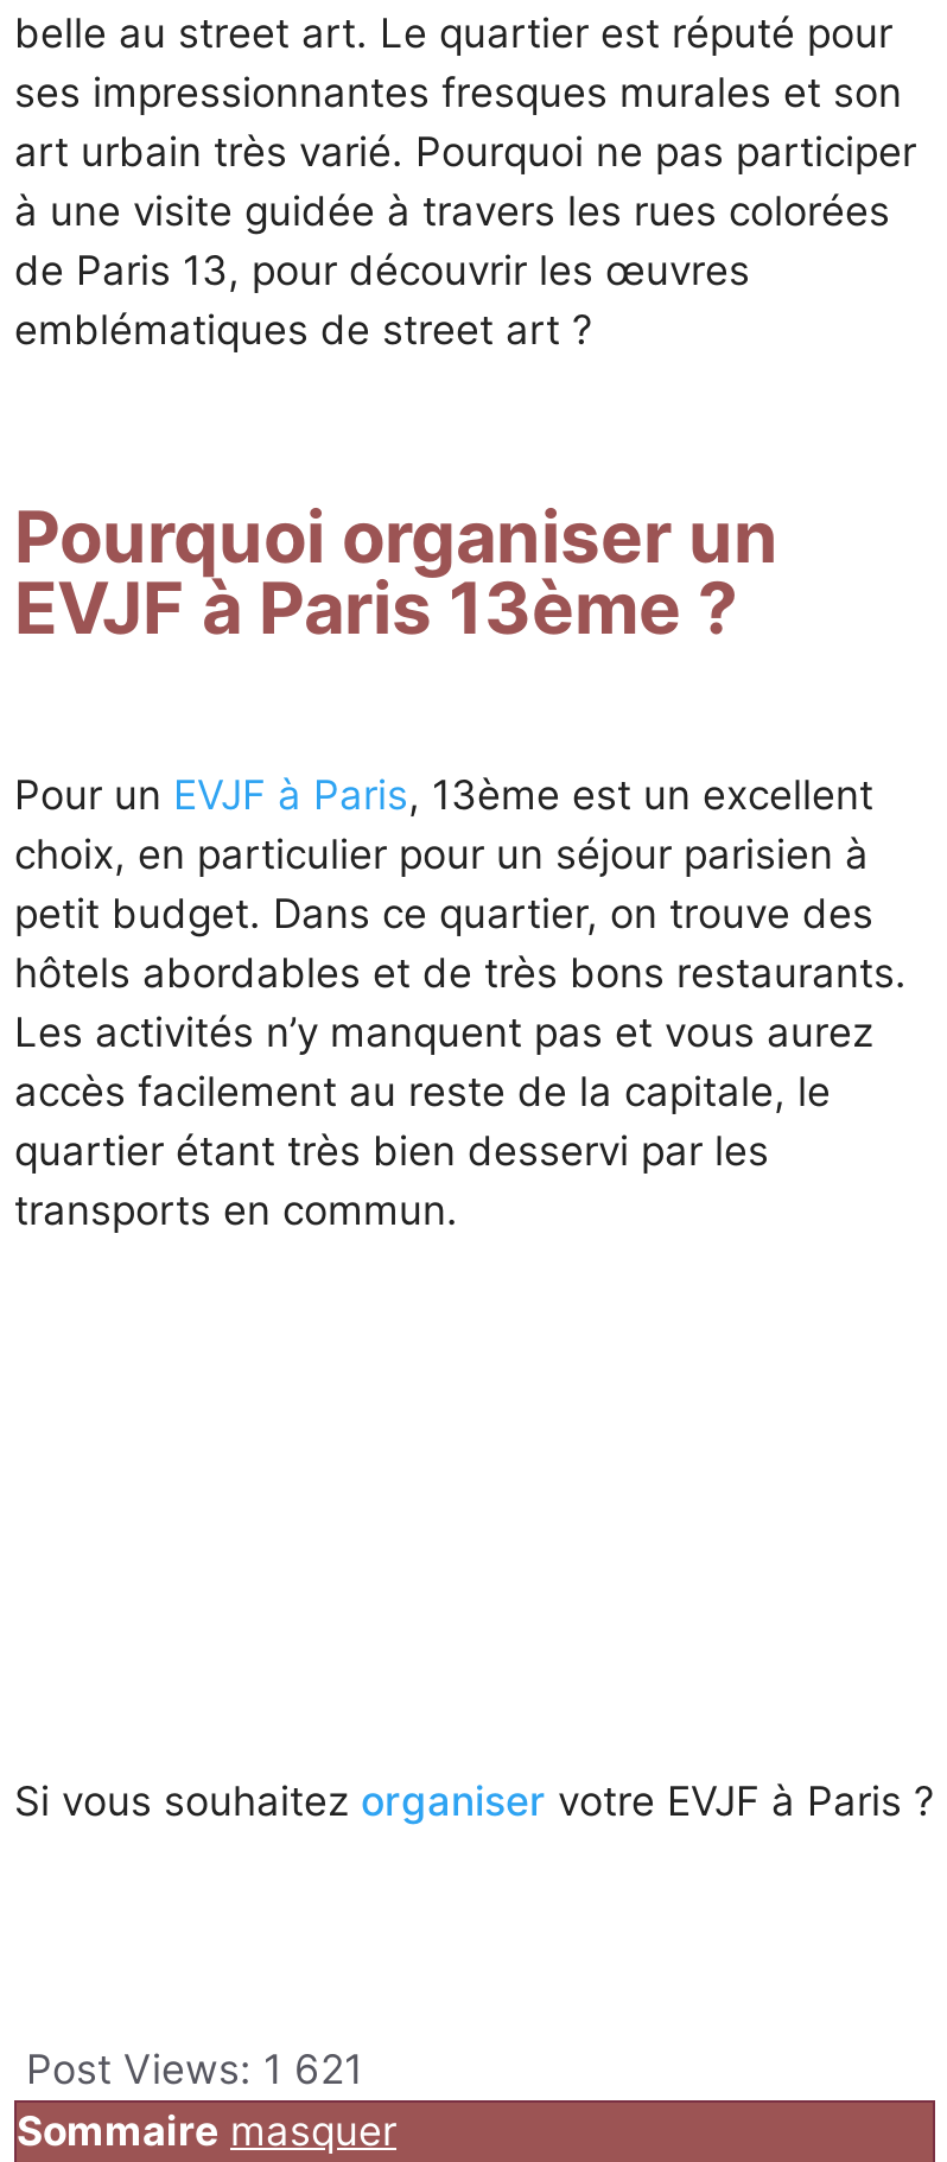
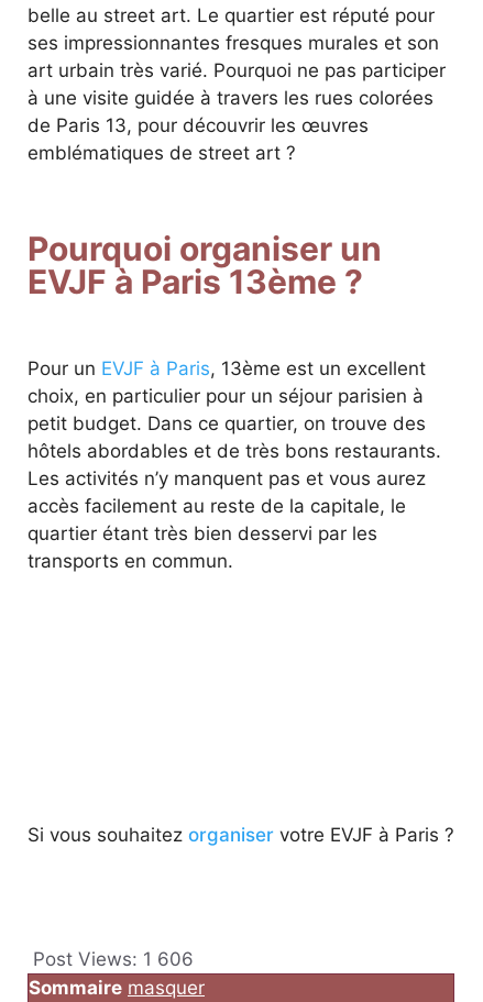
- Post Views: 1 621
+ Post Views: 1 606
